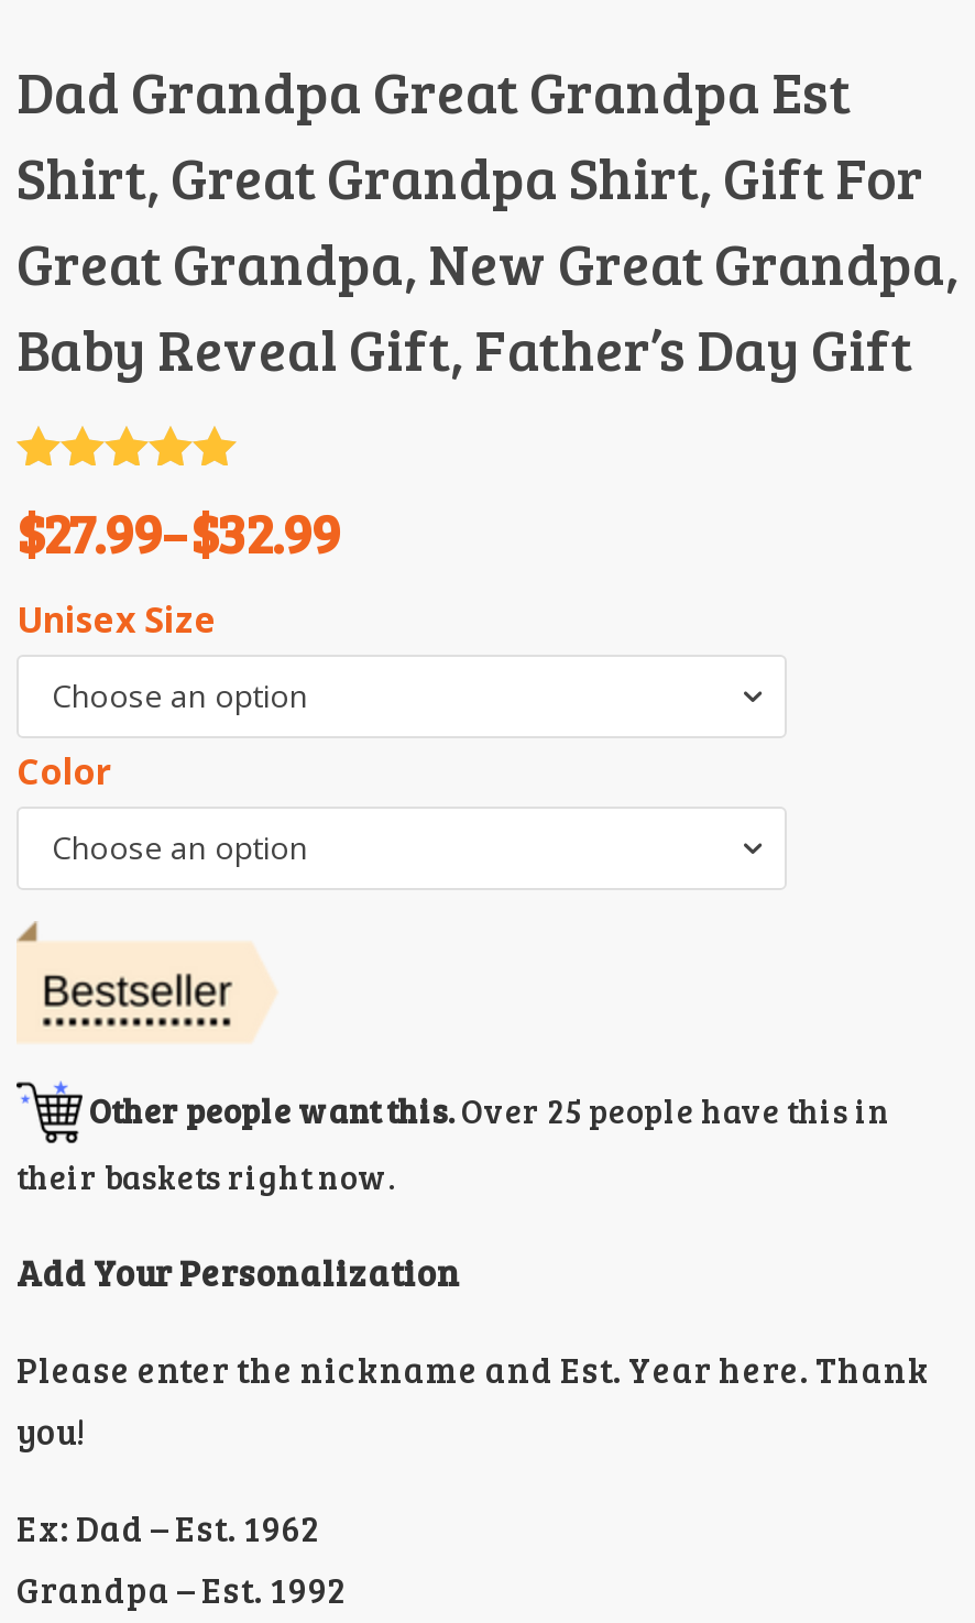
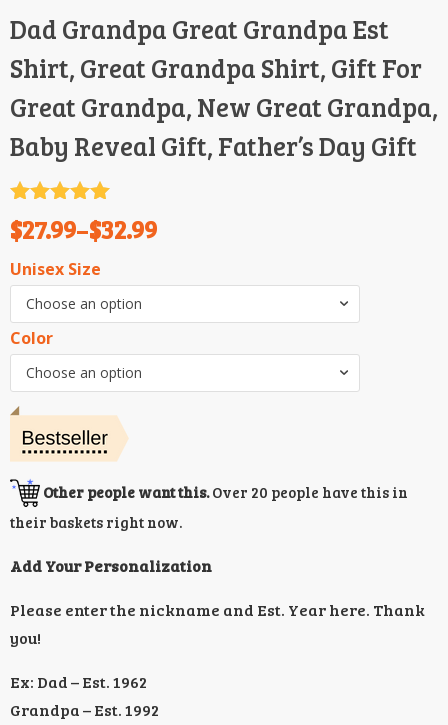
- Other people want this. Over 25 people have this in
+ Other people want this. Over 20 people have this in
